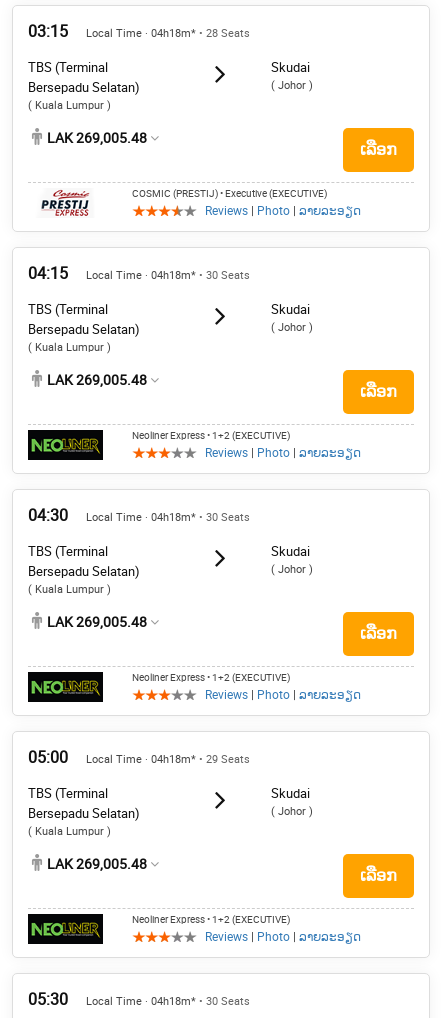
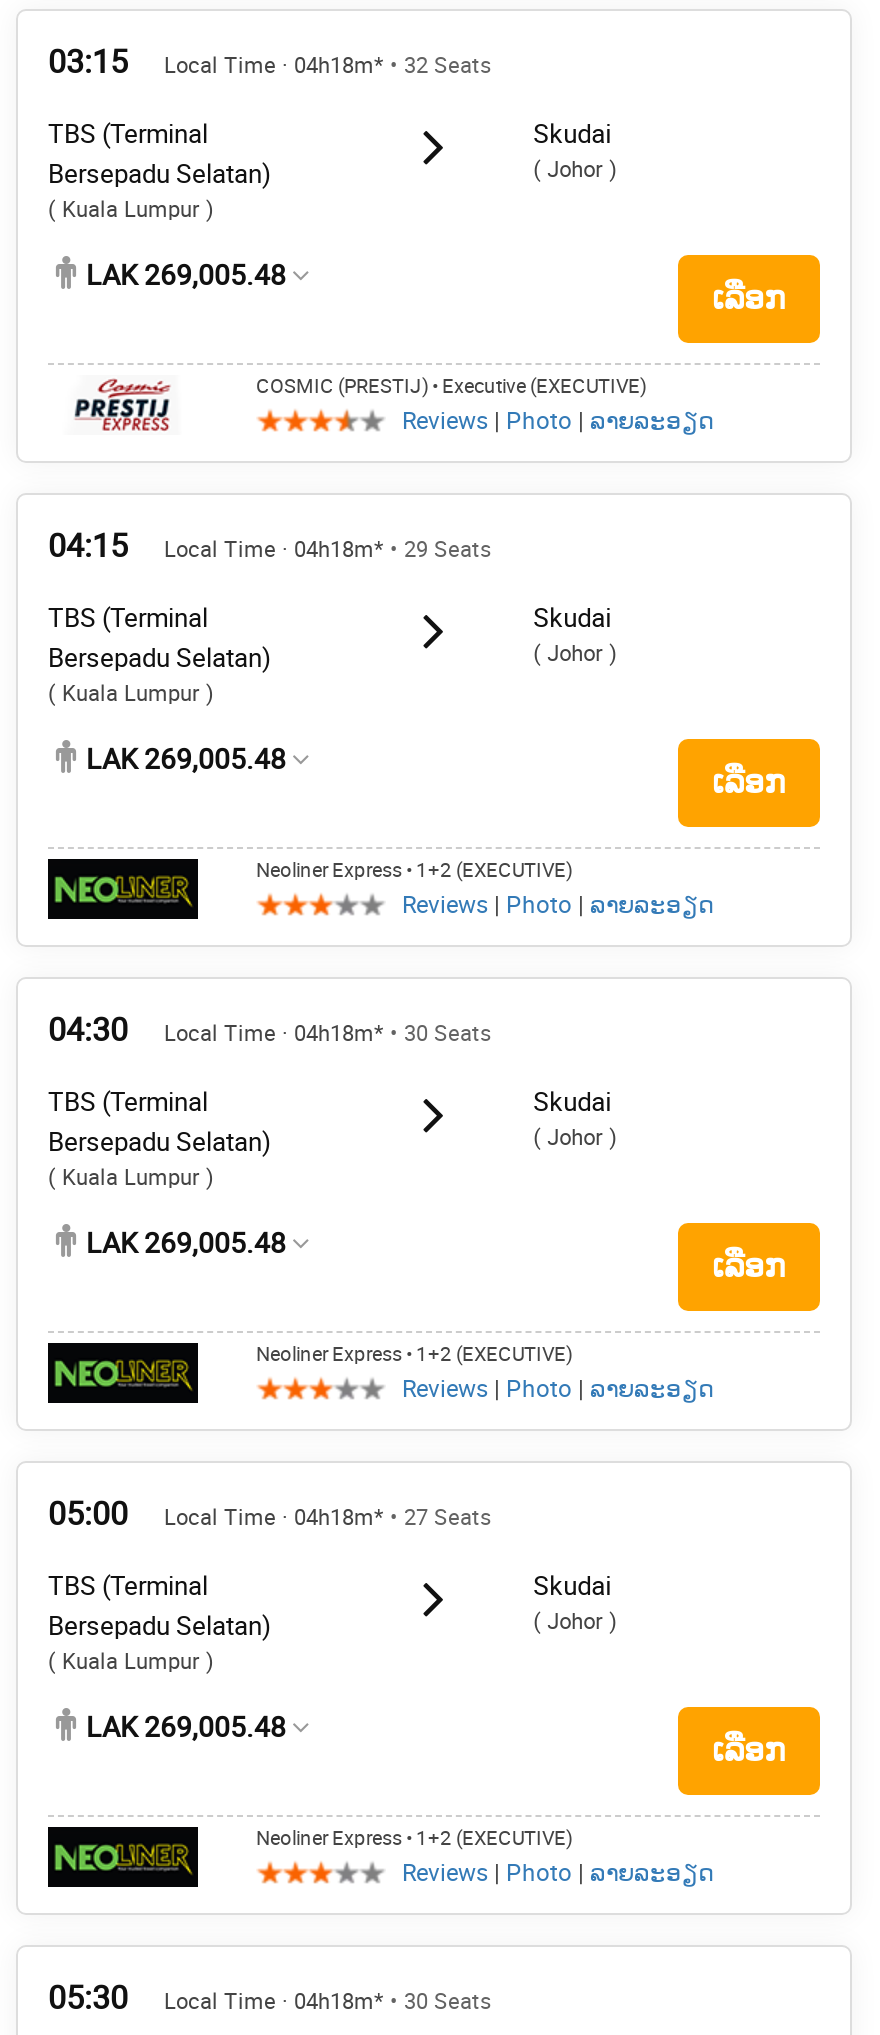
- Local Time · 04h18m* • 28 Seats
+ Local Time · 04h18m* • 32 Seats

- Local Time · 04h18m* • 30 Seats

moved up: Local Time · 04h18m* • 29 Seats

+ Local Time · 04h18m* • 27 Seats
